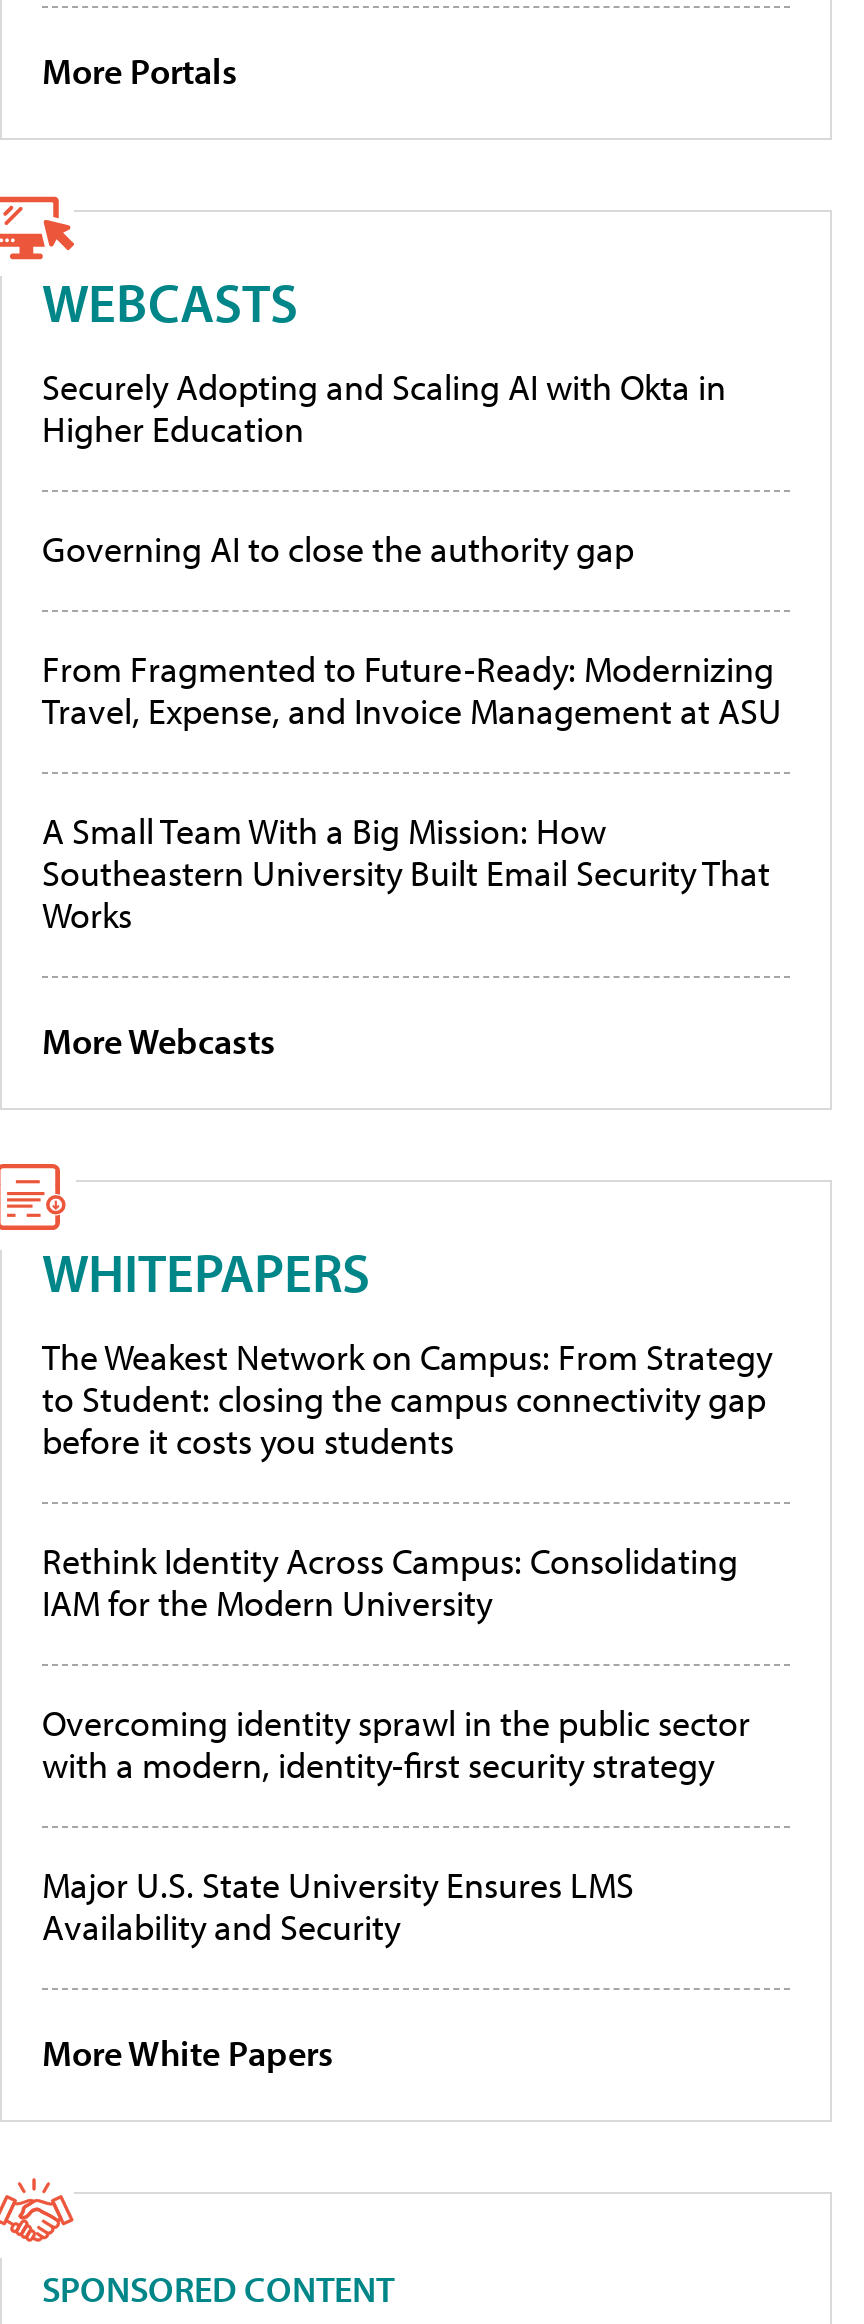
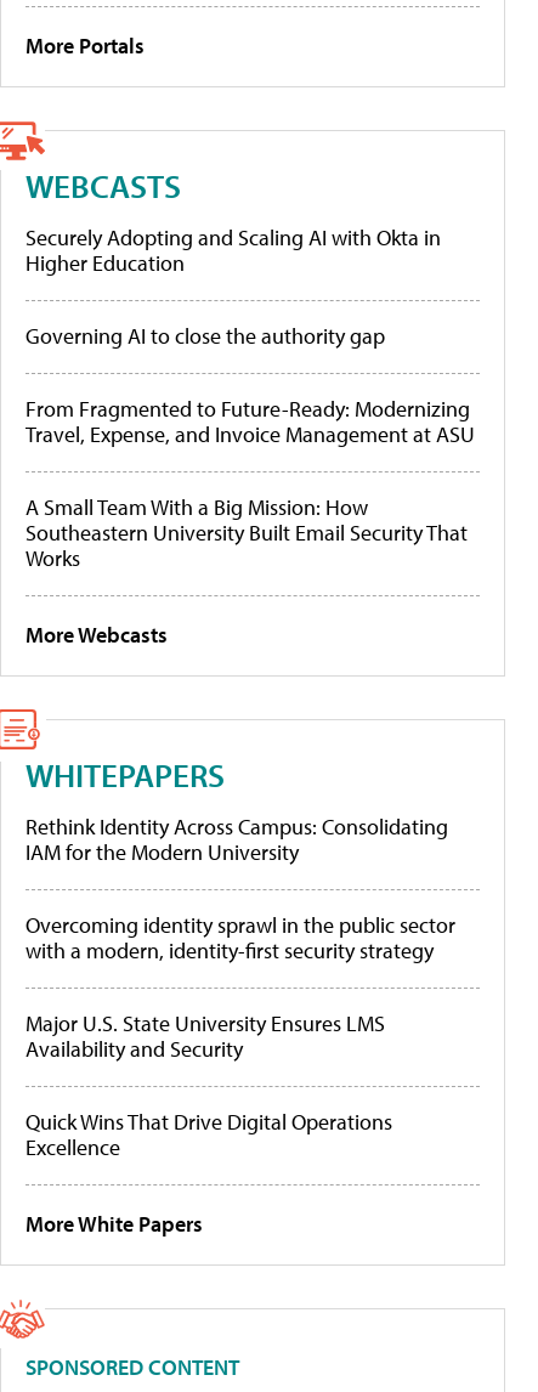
- The Weakest Network on Campus: From Strategy
- to Student: closing the campus connectivity gap
- before it costs you students

moved up: Rethink Identity Across Campus: Consolidating | IAM for the Modern University | Overcoming identity sprawl in the public sector | with a modern, identity-first security strategy | Major U.S. State University Ensures LMS | Availability and Security

+ Quick Wins That Drive Digital Operations
+ Excellence
